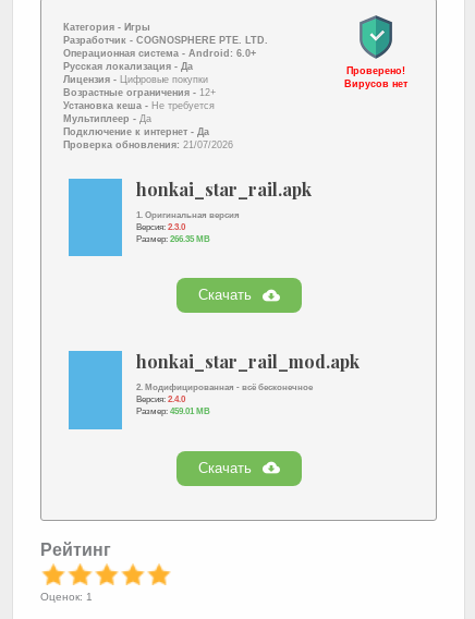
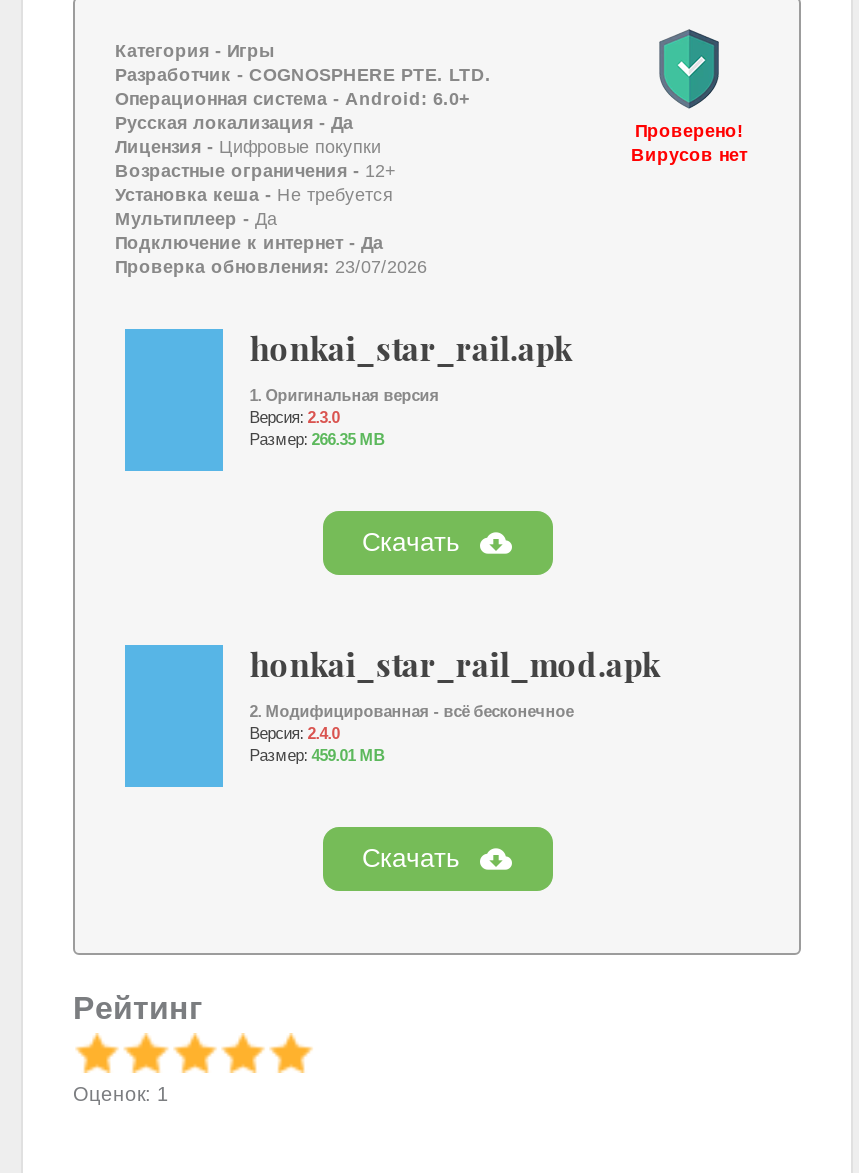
- Проверка обновления: 21/07/2026
+ Проверка обновления: 23/07/2026
